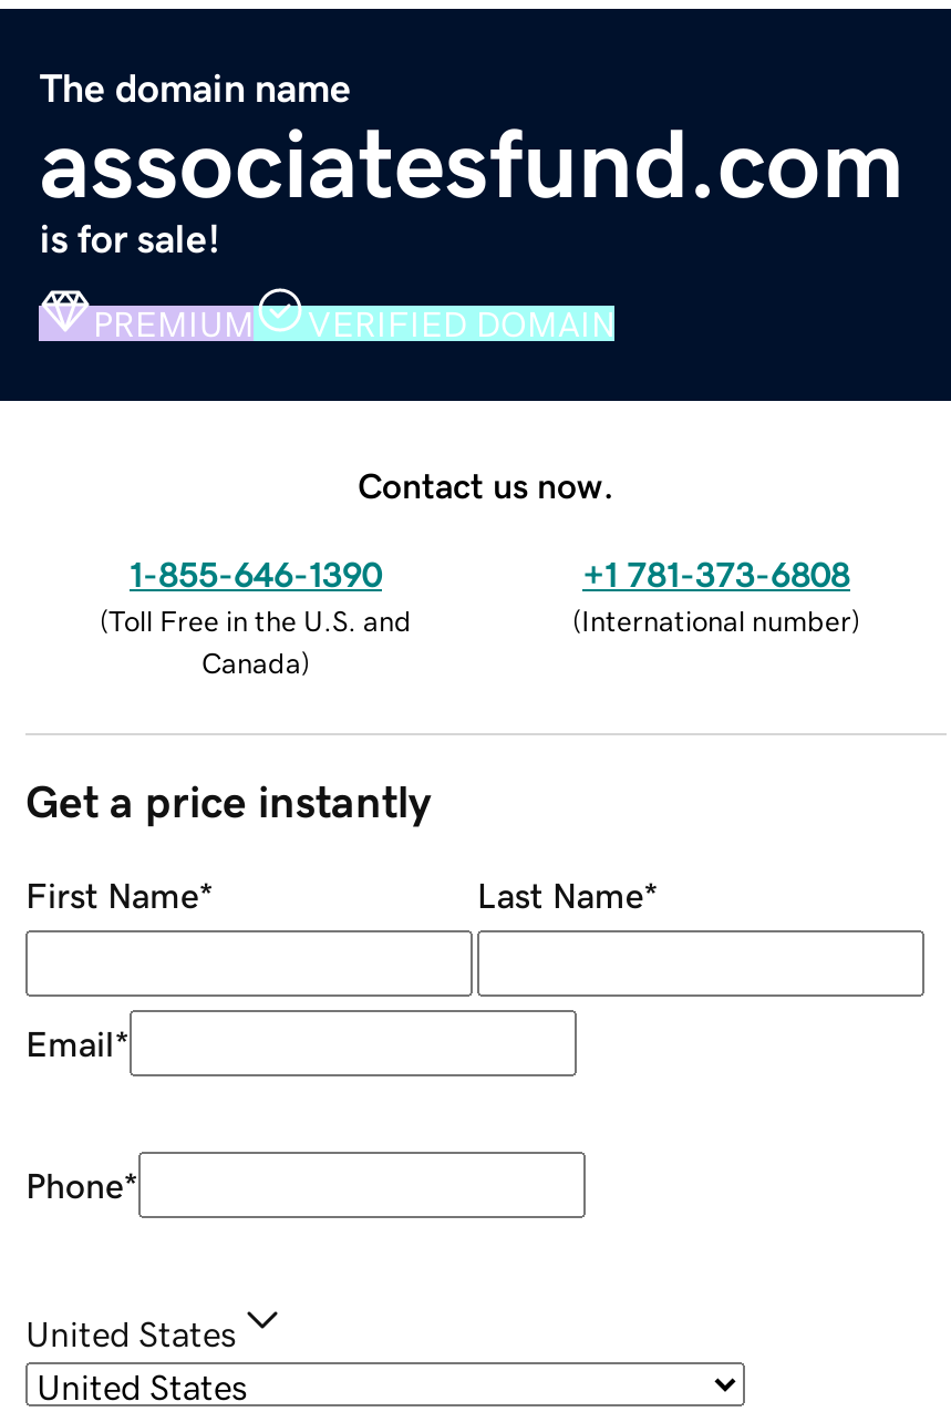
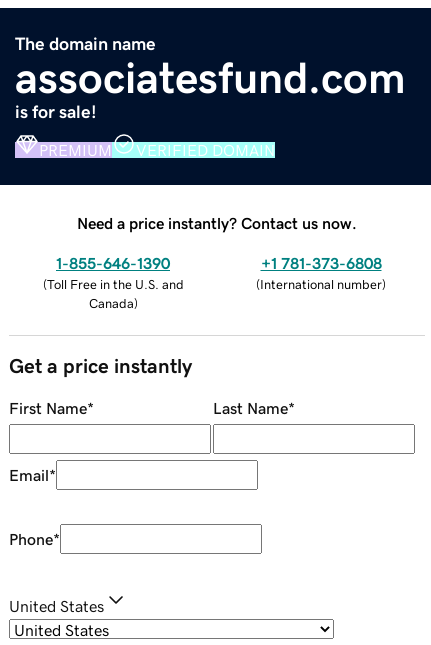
- Contact us now.
+ Need a price instantly? Contact us now.
